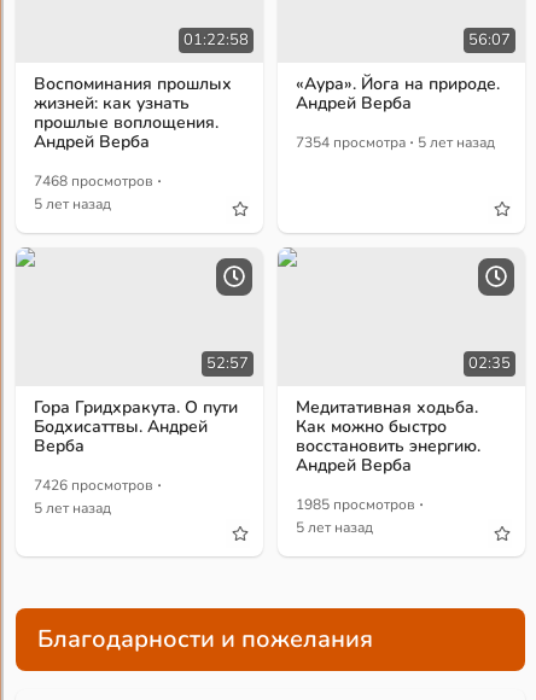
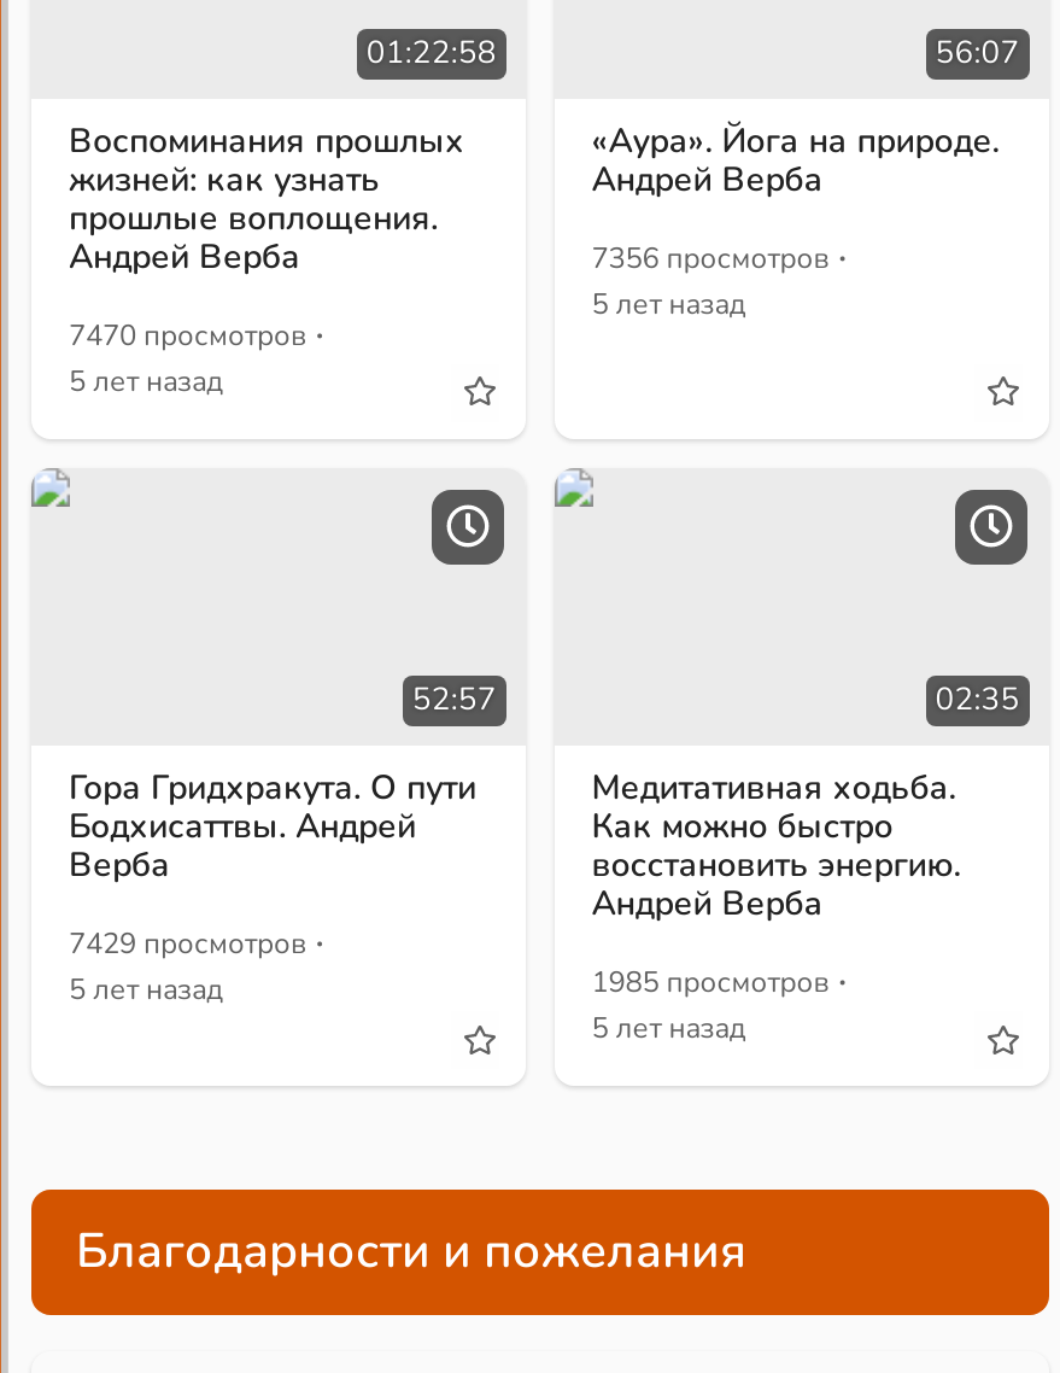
- 7354 просмотра · 5 лет назад
+ 7356 просмотров ·
+ 5 лет назад

- 7468 просмотров ·
+ 7470 просмотров ·

- 7426 просмотров ·
+ 7429 просмотров ·
